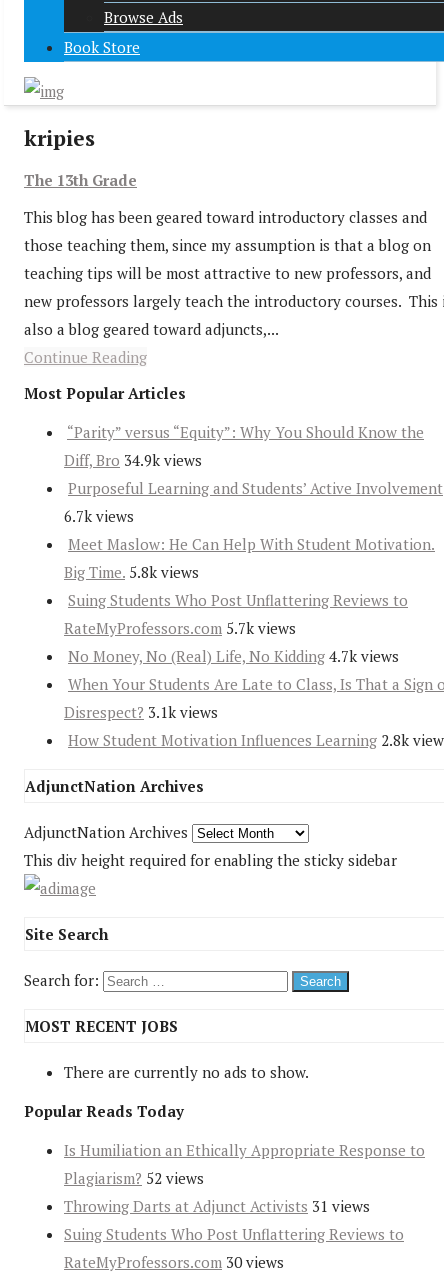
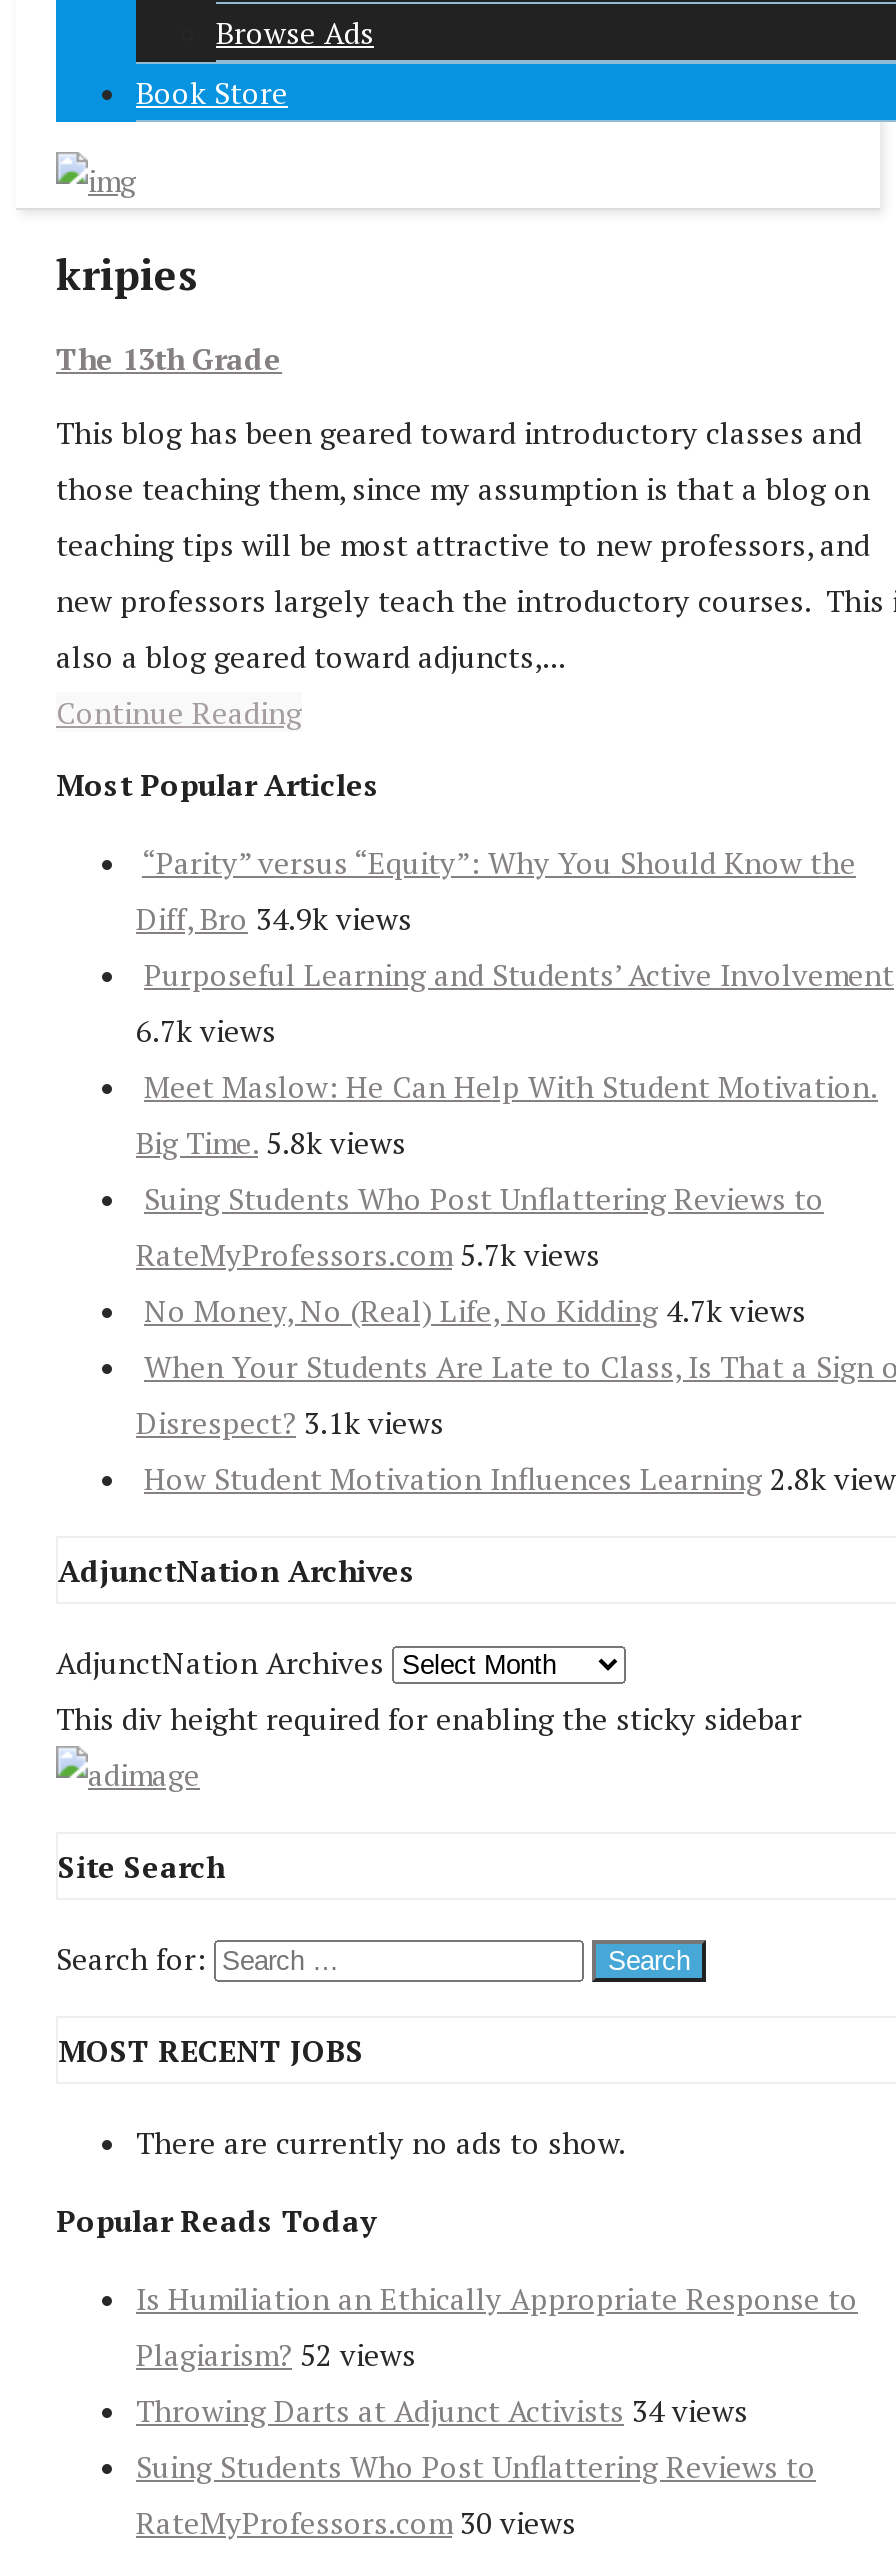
- Throwing Darts at Adjunct Activists 31 views
+ Throwing Darts at Adjunct Activists 34 views
